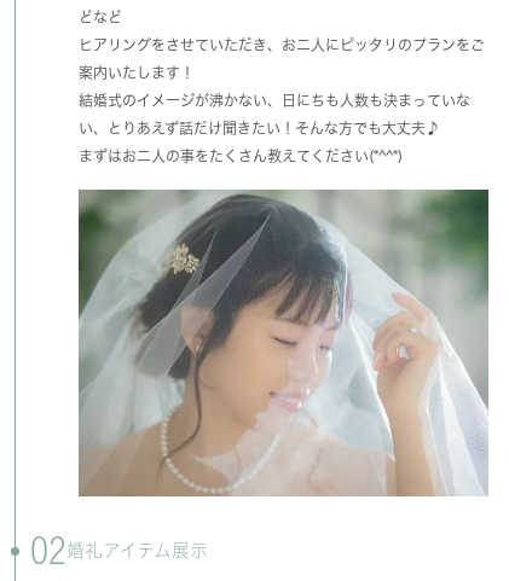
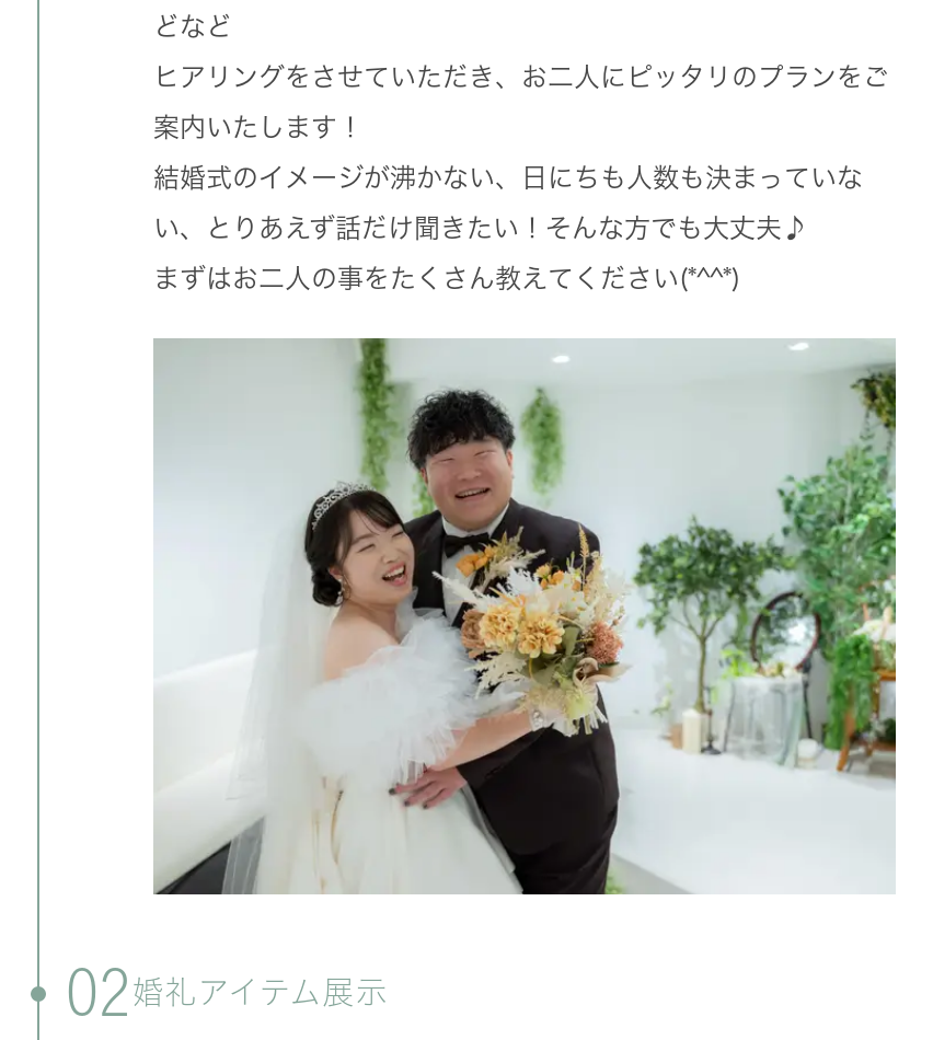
- [image]
+ [image]
